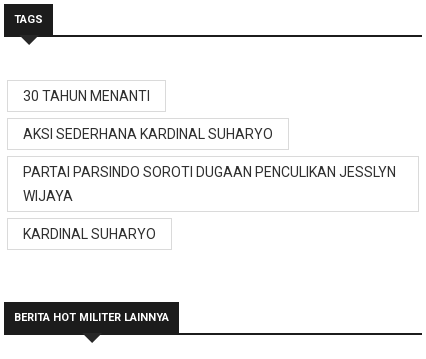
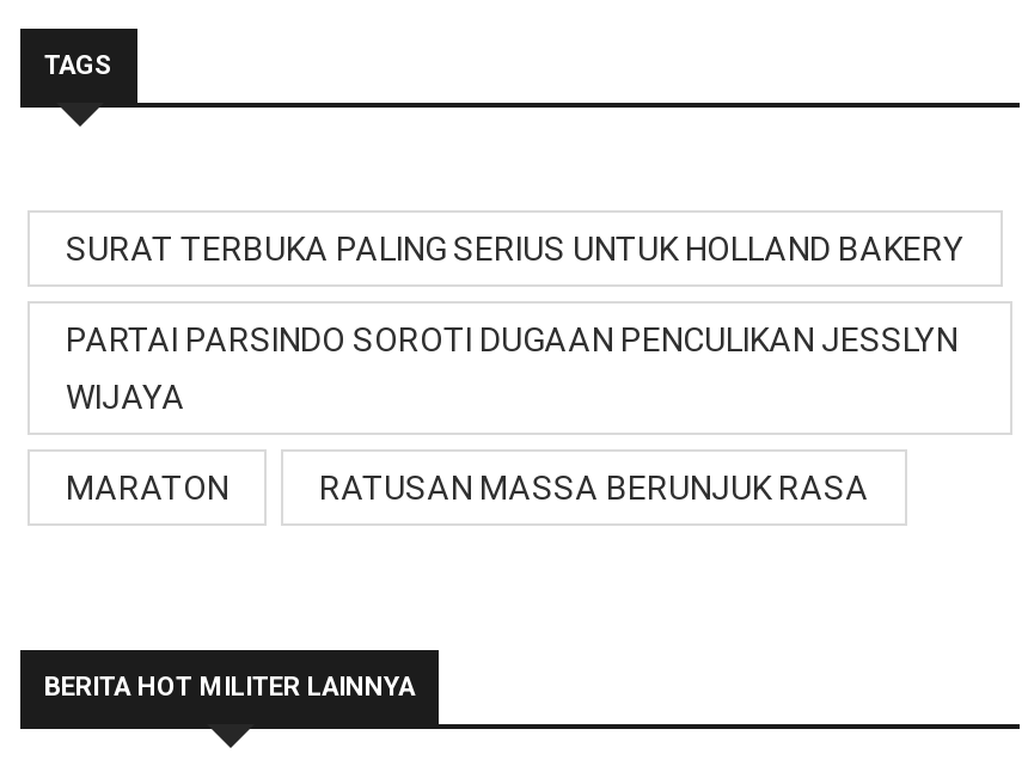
- 30 TAHUN MENANTI
- AKSI SEDERHANA KARDINAL SUHARYO
+ SURAT TERBUKA PALING SERIUS UNTUK HOLLAND BAKERY

- KARDINAL SUHARYO
+ MARATON
+ RATUSAN MASSA BERUNJUK RASA
